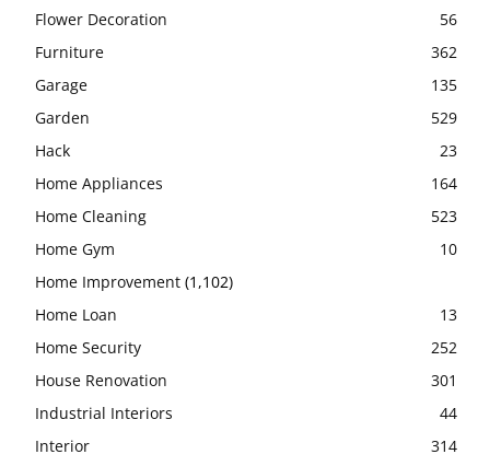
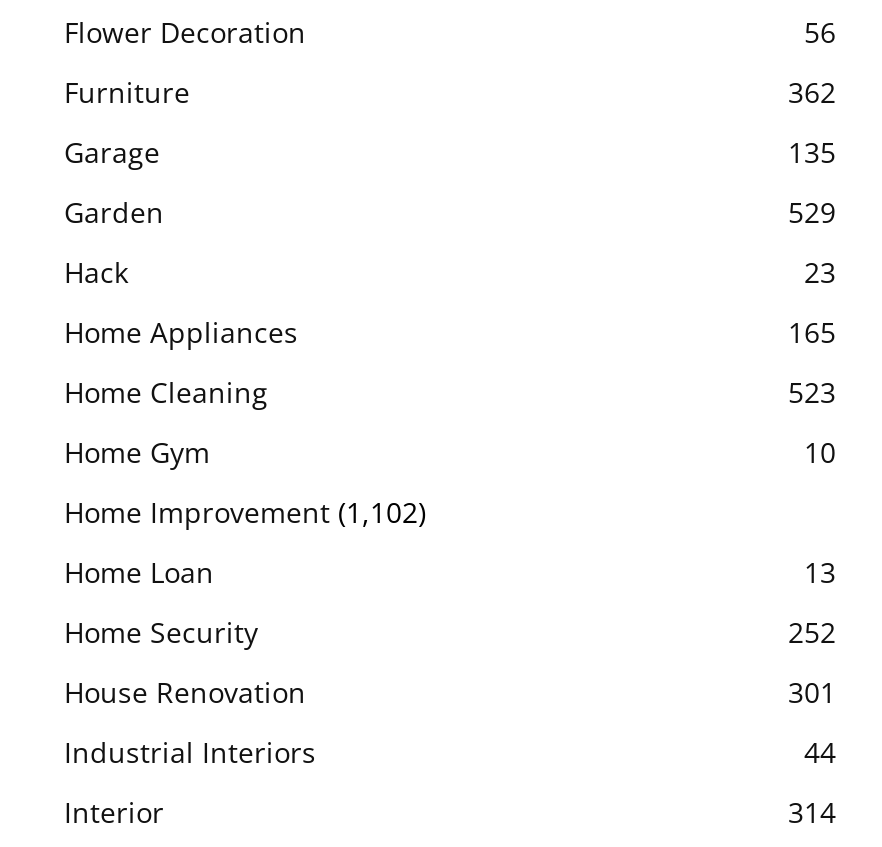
- 164
+ 165
